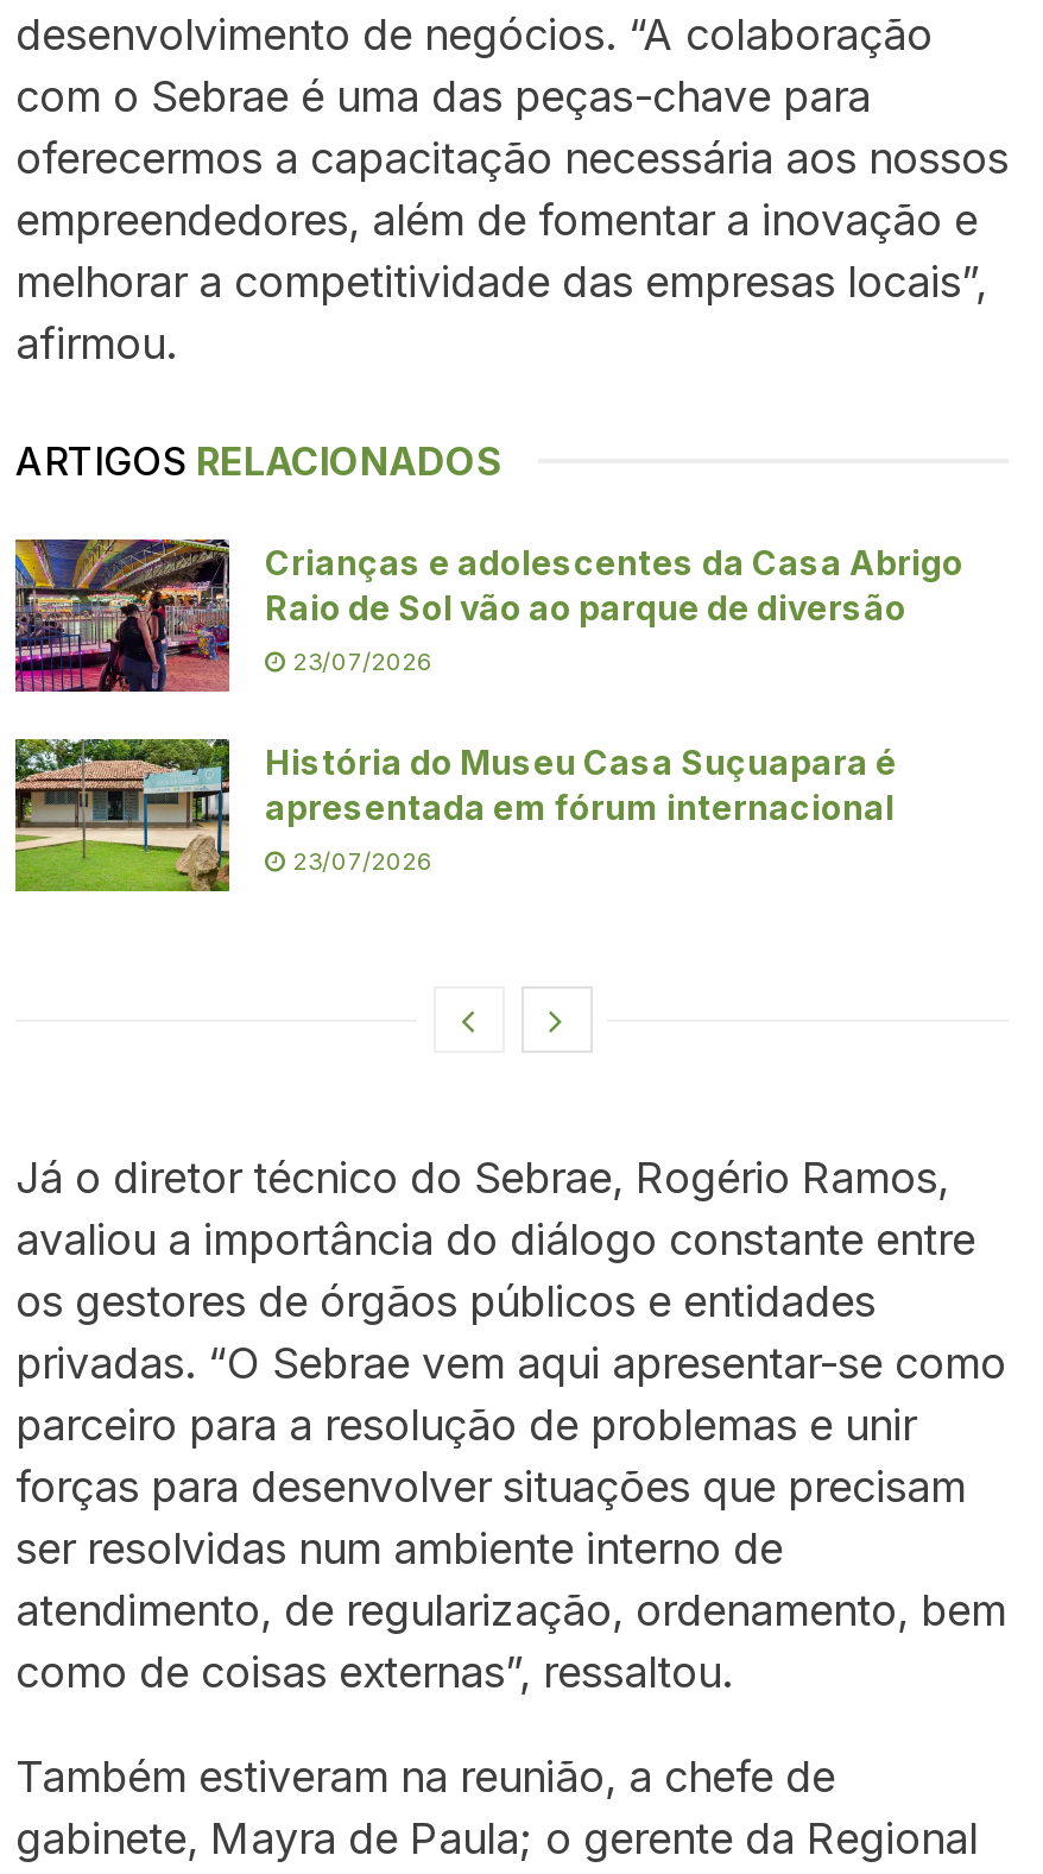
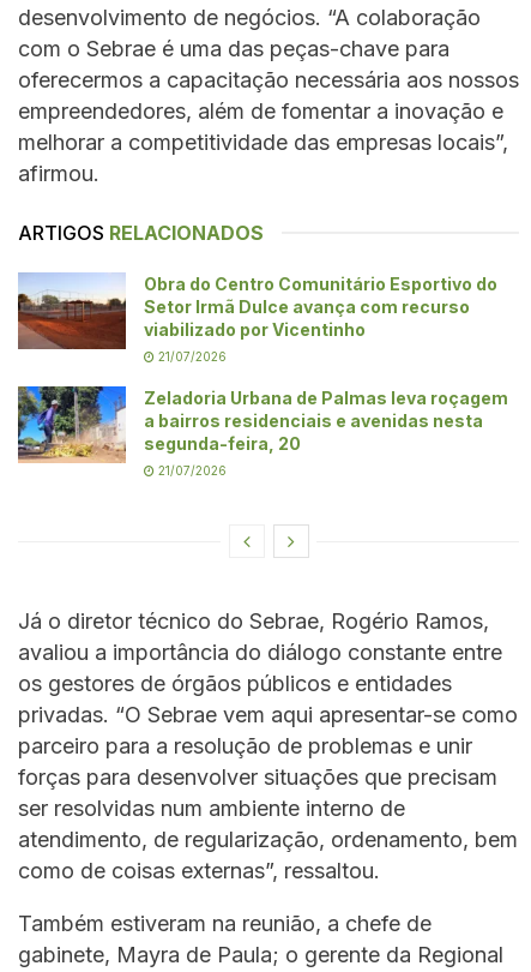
- [image]
- Crianças e adolescentes da Casa Abrigo
- Raio de Sol vão ao parque de diversão
+ [image]
+ Obra do Centro Comunitário Esportivo do
+ Setor Irmã Dulce avança com recurso
+ viabilizado por Vicentinho

- 23/07/2026
+ 21/07/2026

- [image]
- História do Museu Casa Suçuapara é
- apresentada em fórum internacional
+ [image]
+ Zeladoria Urbana de Palmas leva roçagem
+ a bairros residenciais e avenidas nesta
+ segunda-feira, 20

- 23/07/2026
+ 21/07/2026
